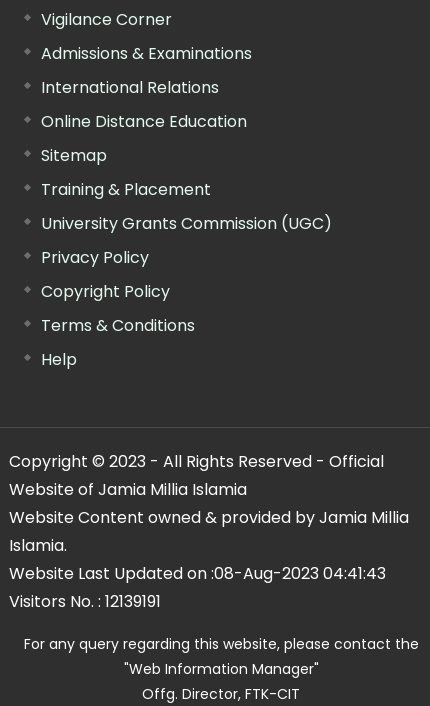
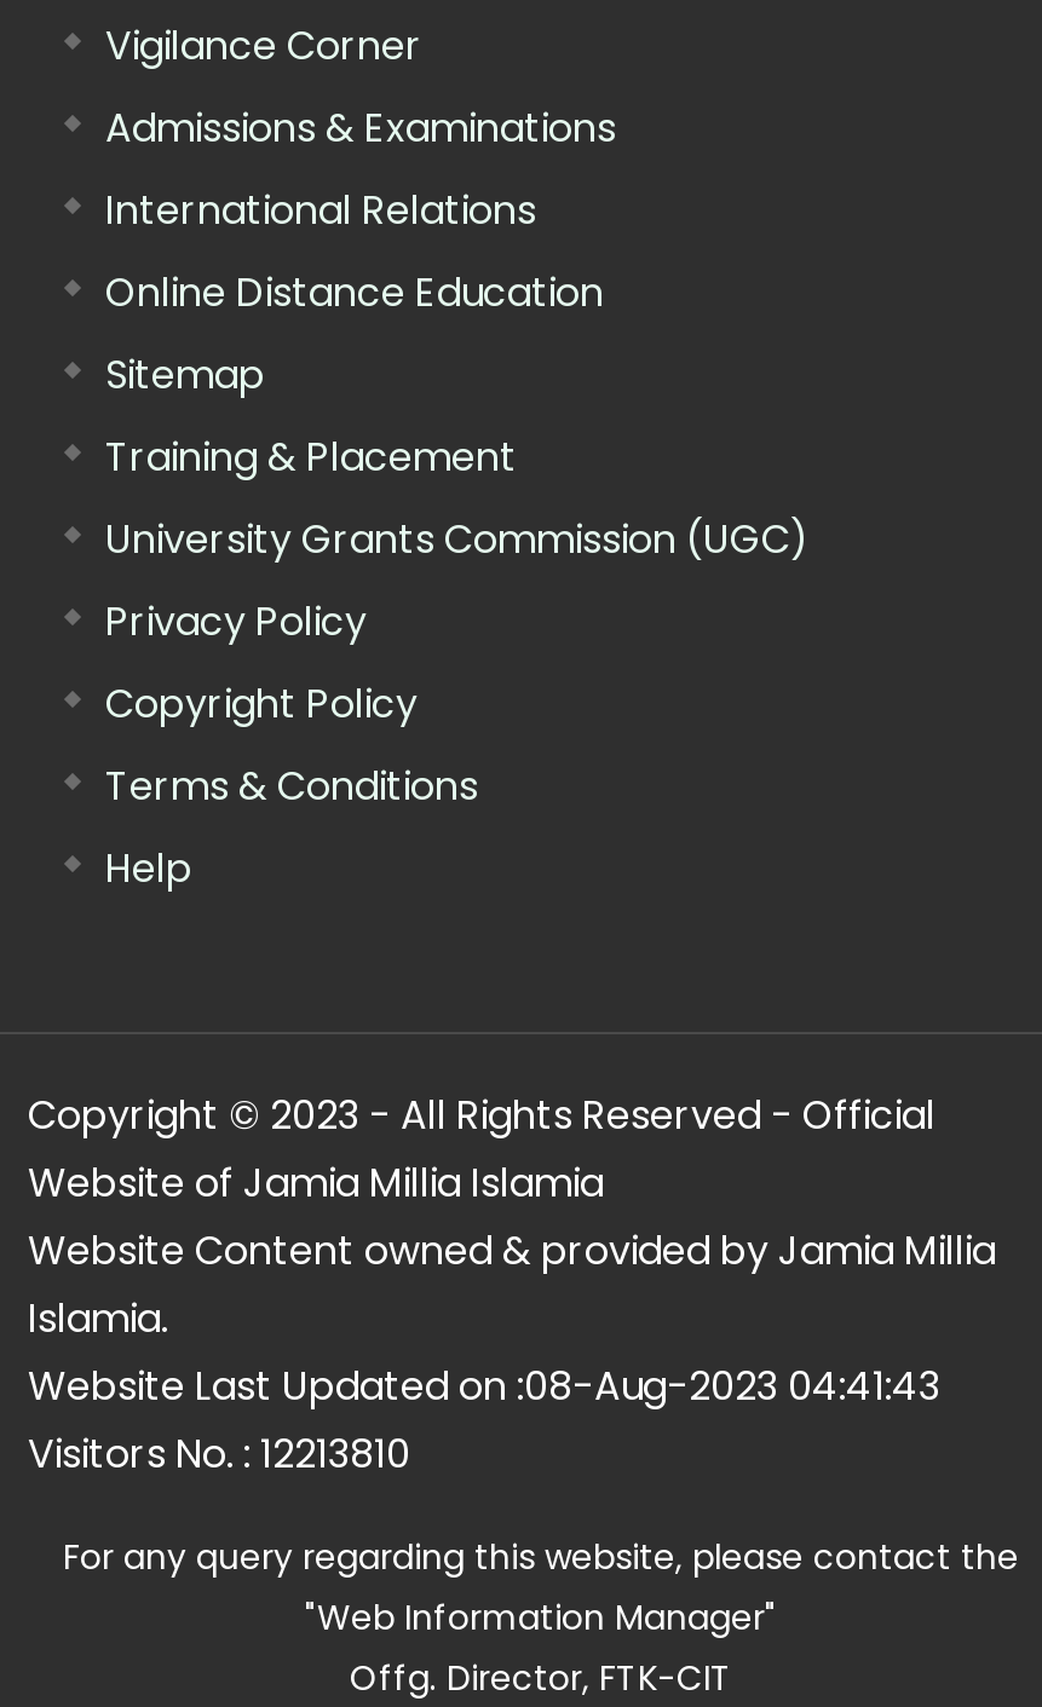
- Visitors No. : 12139191
+ Visitors No. : 12213810
